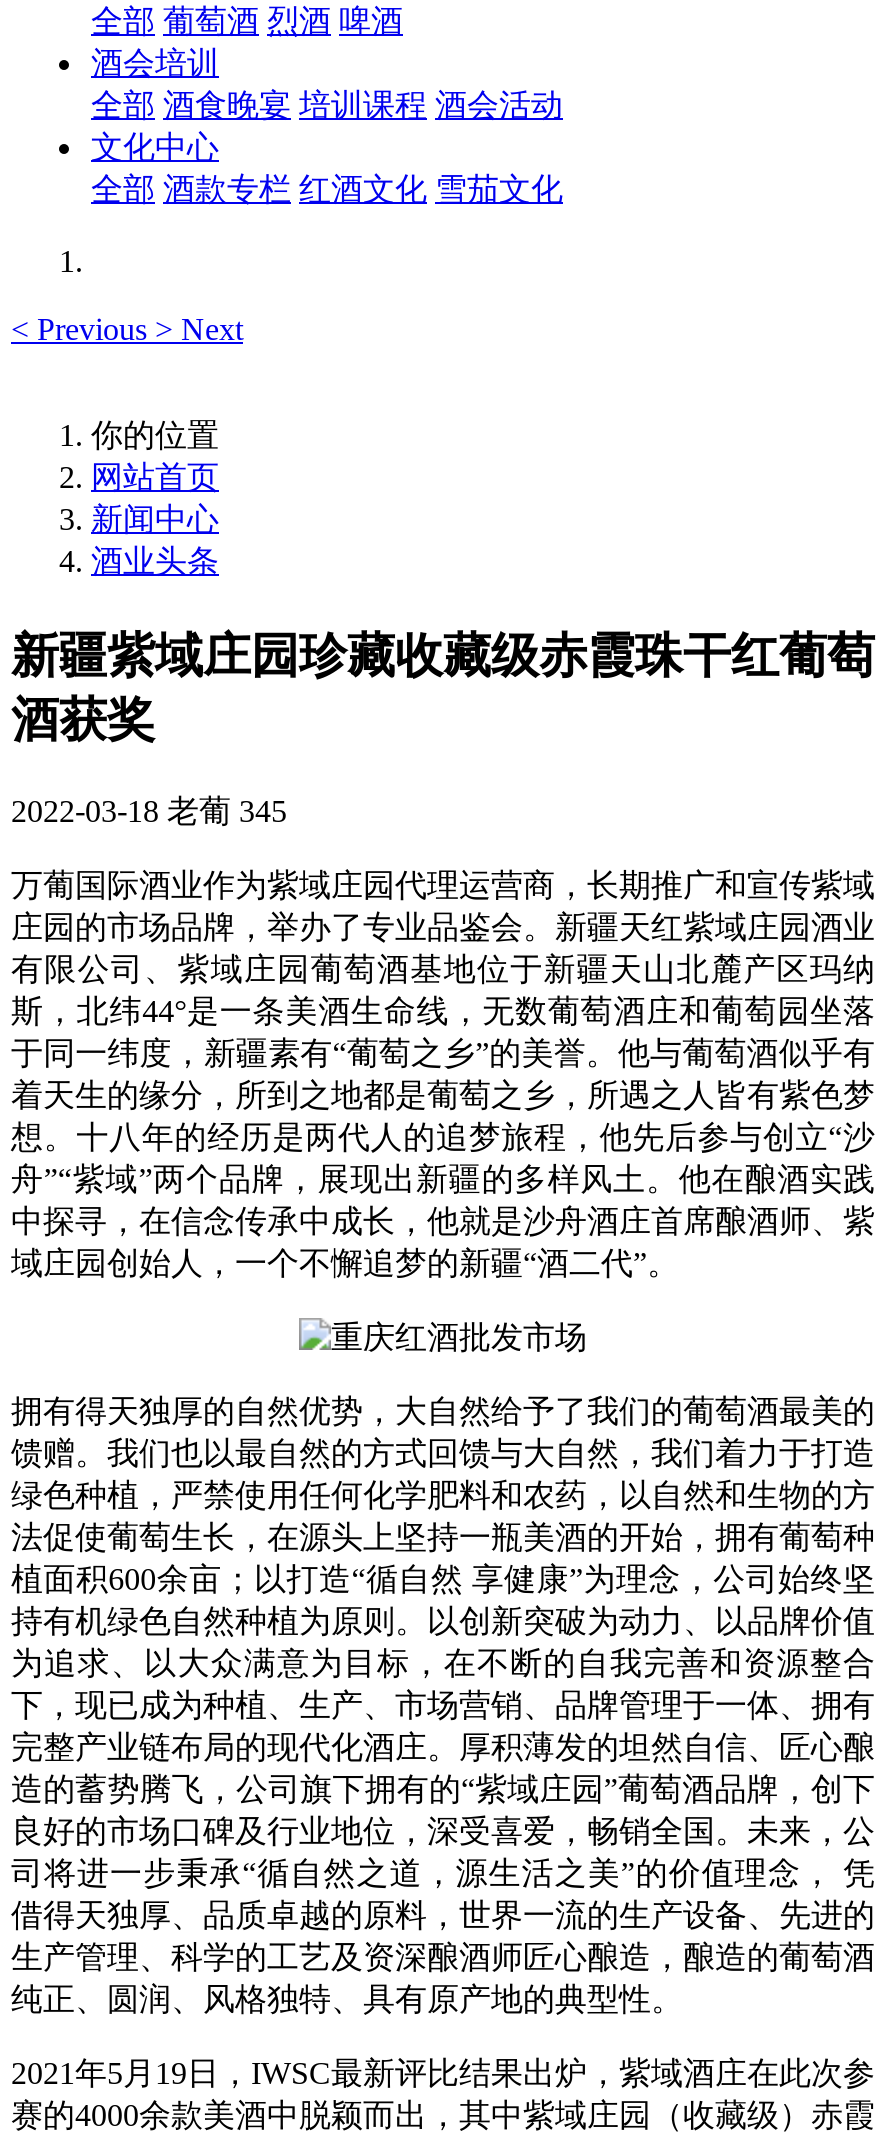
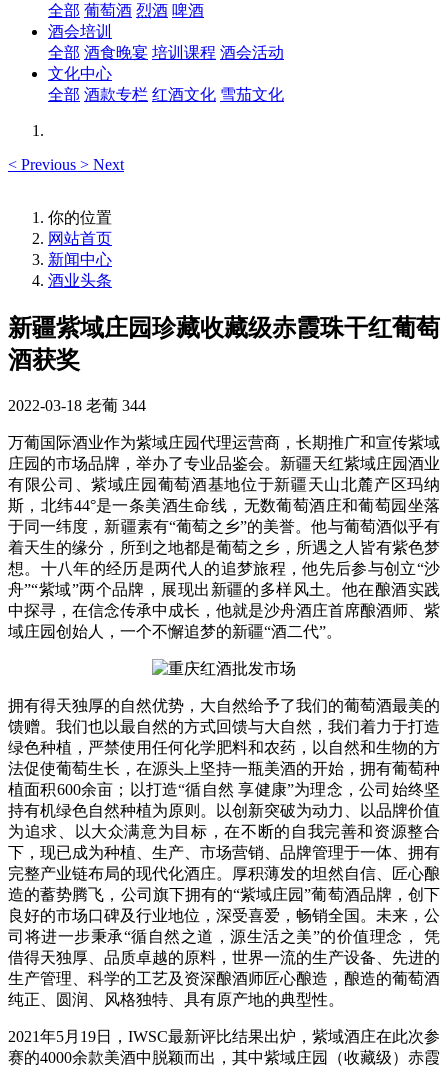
- 2022-03-18 老葡 345
+ 2022-03-18 老葡 344
